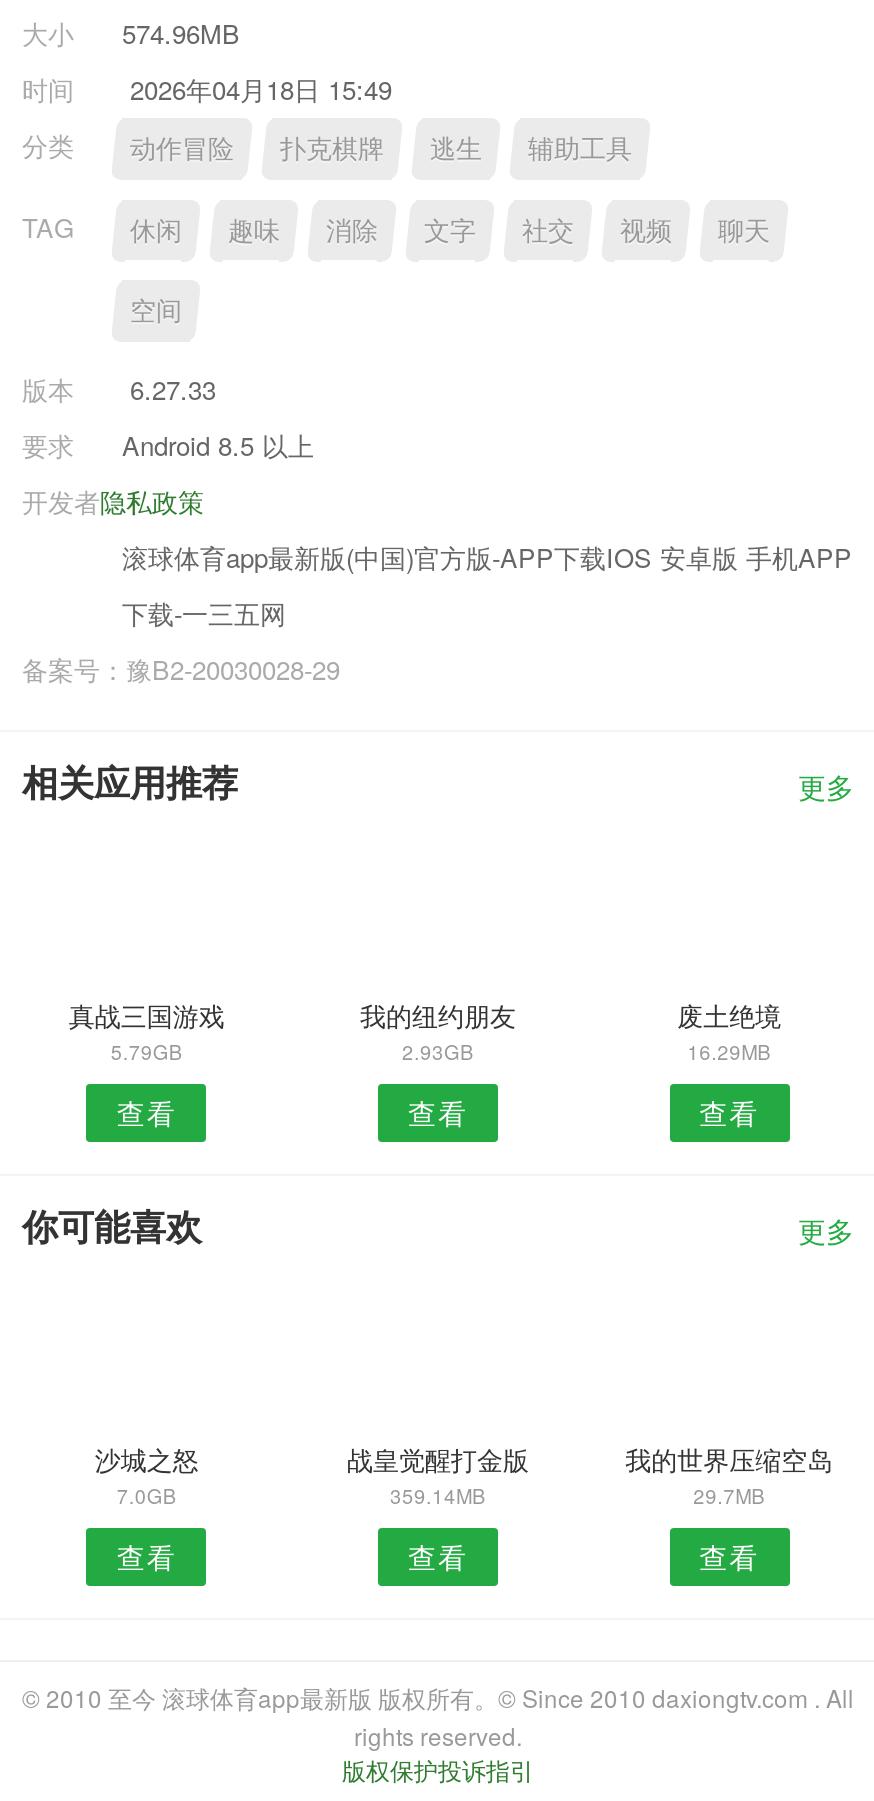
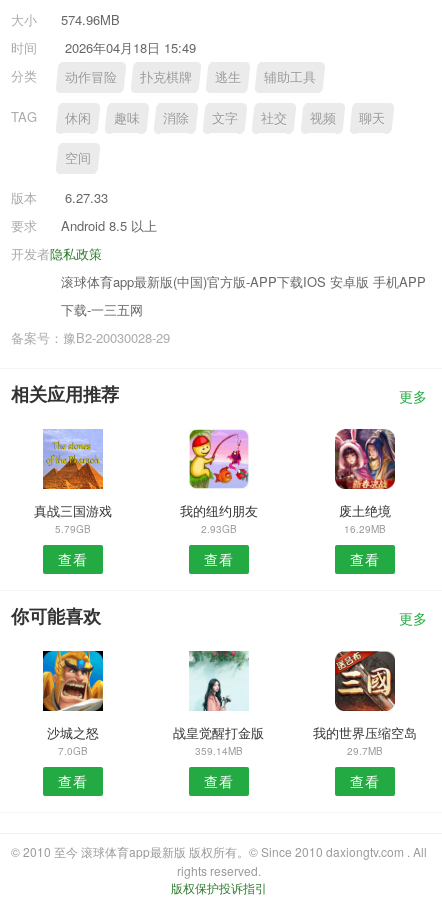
+ [image]

+ [image]

+ [image]

+ [image]

+ [image]

+ [image]
